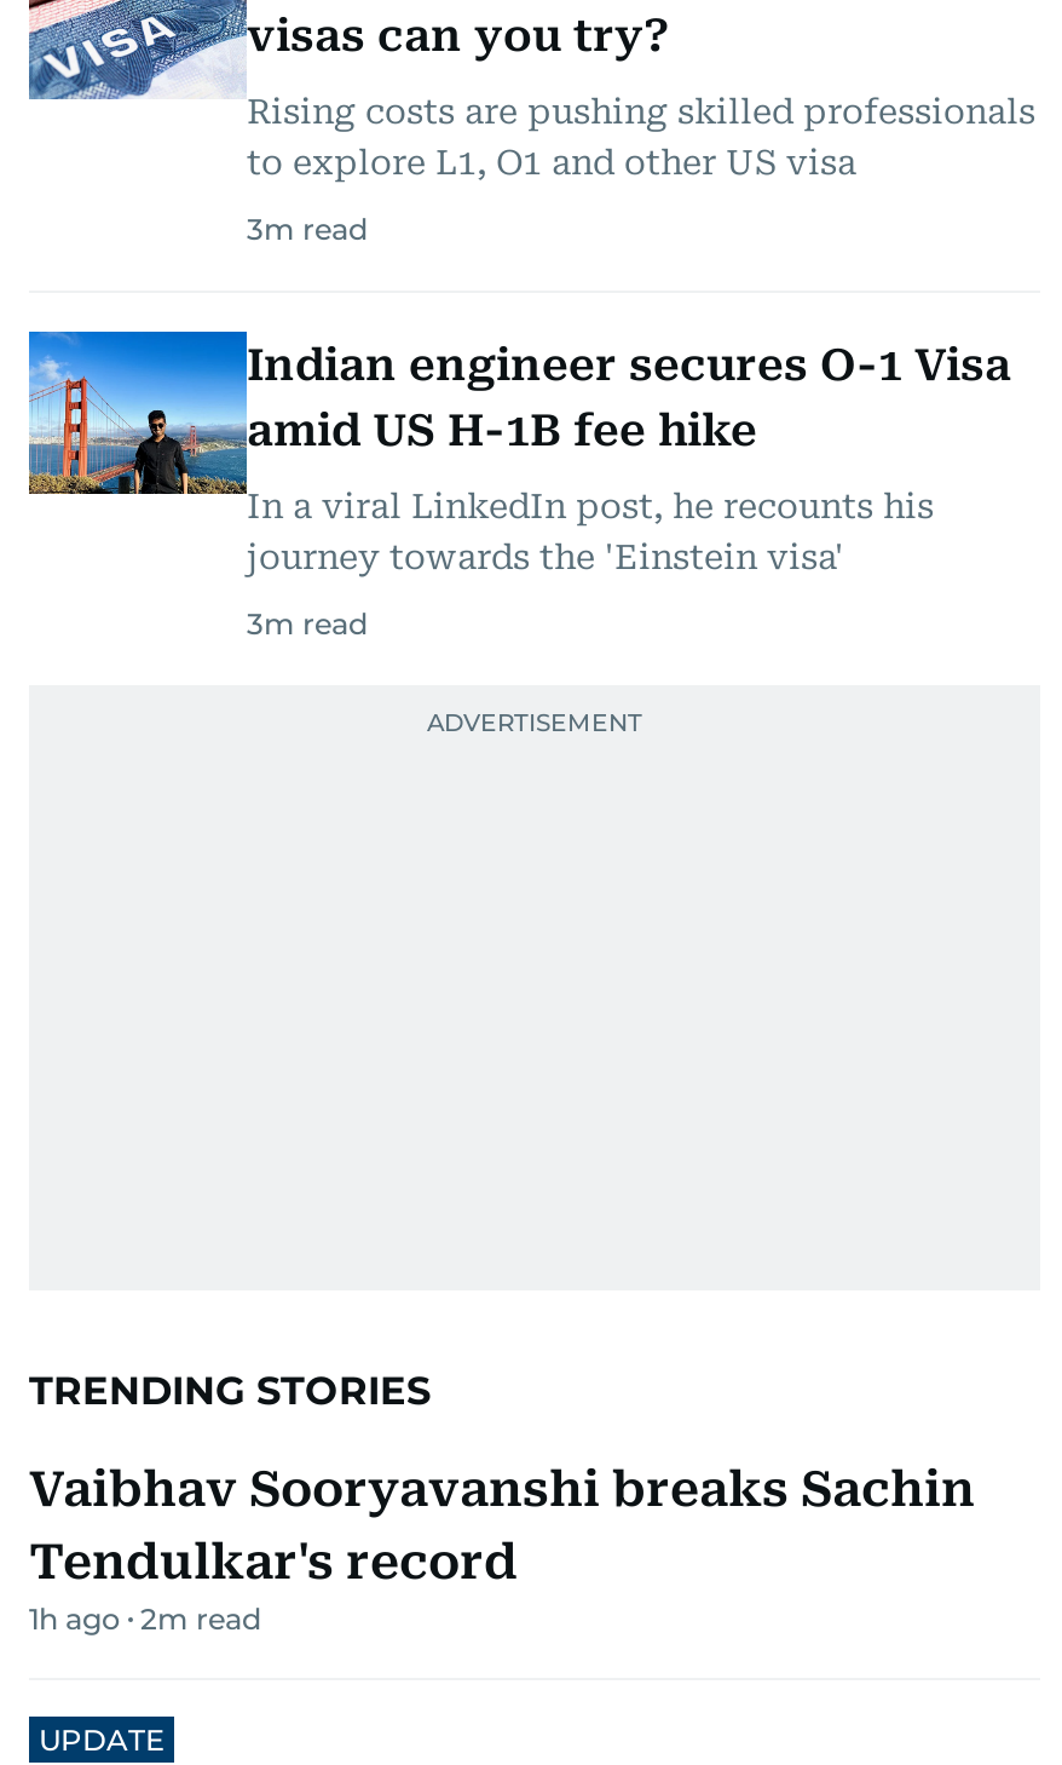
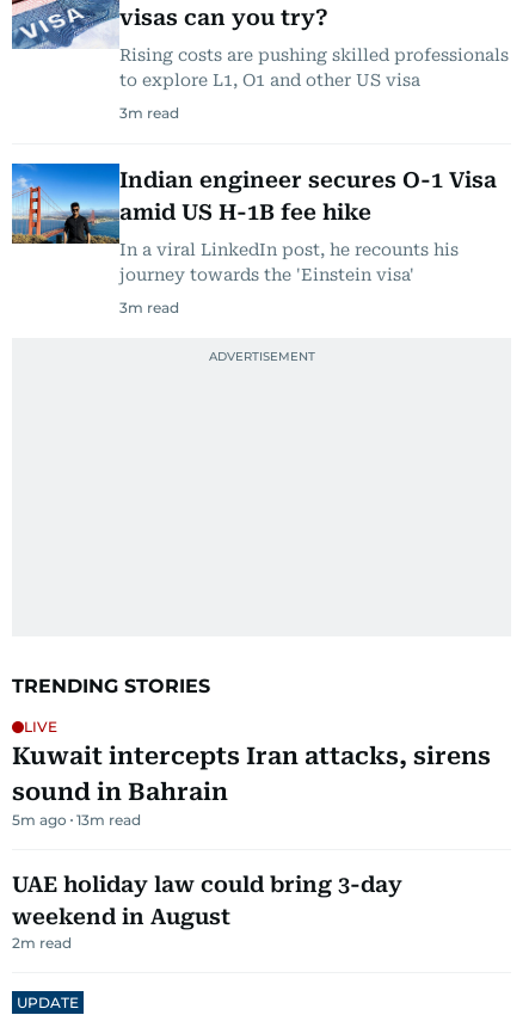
- Vaibhav Sooryavanshi breaks Sachin
- Tendulkar's record
- 1h ago 2m read
+ LIVE
+ Kuwait intercepts Iran attacks, sirens
+ sound in Bahrain
+ 5m ago 13m read
+ UAE holiday law could bring 3-day
+ weekend in August
+ 2m read
